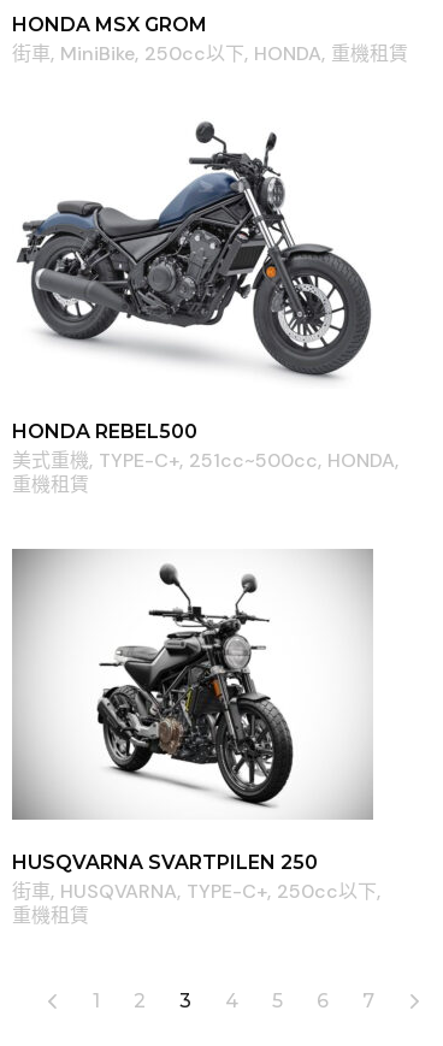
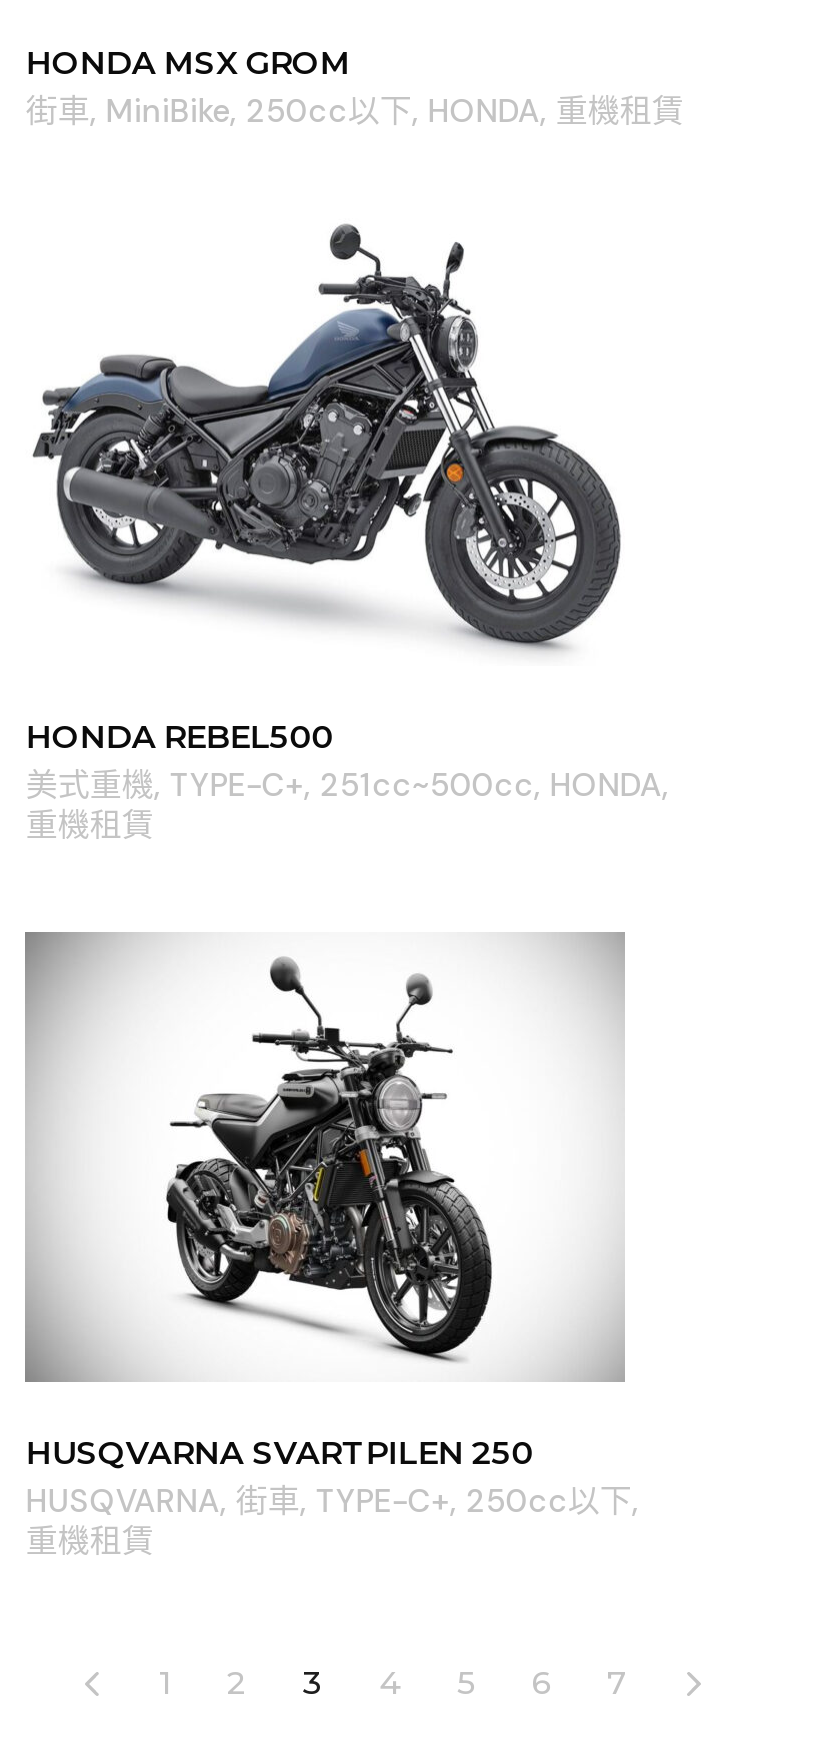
- 街車 HUSQVARNA TYPE-C+ 250cc以下
+ HUSQVARNA 街車 TYPE-C+ 250cc以下
